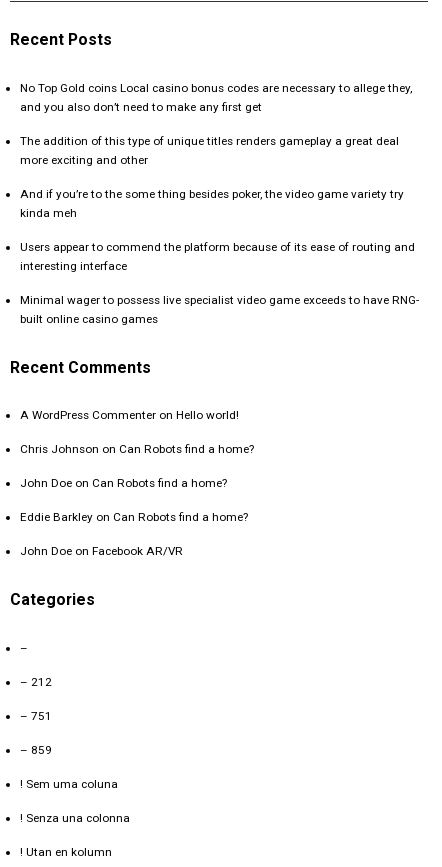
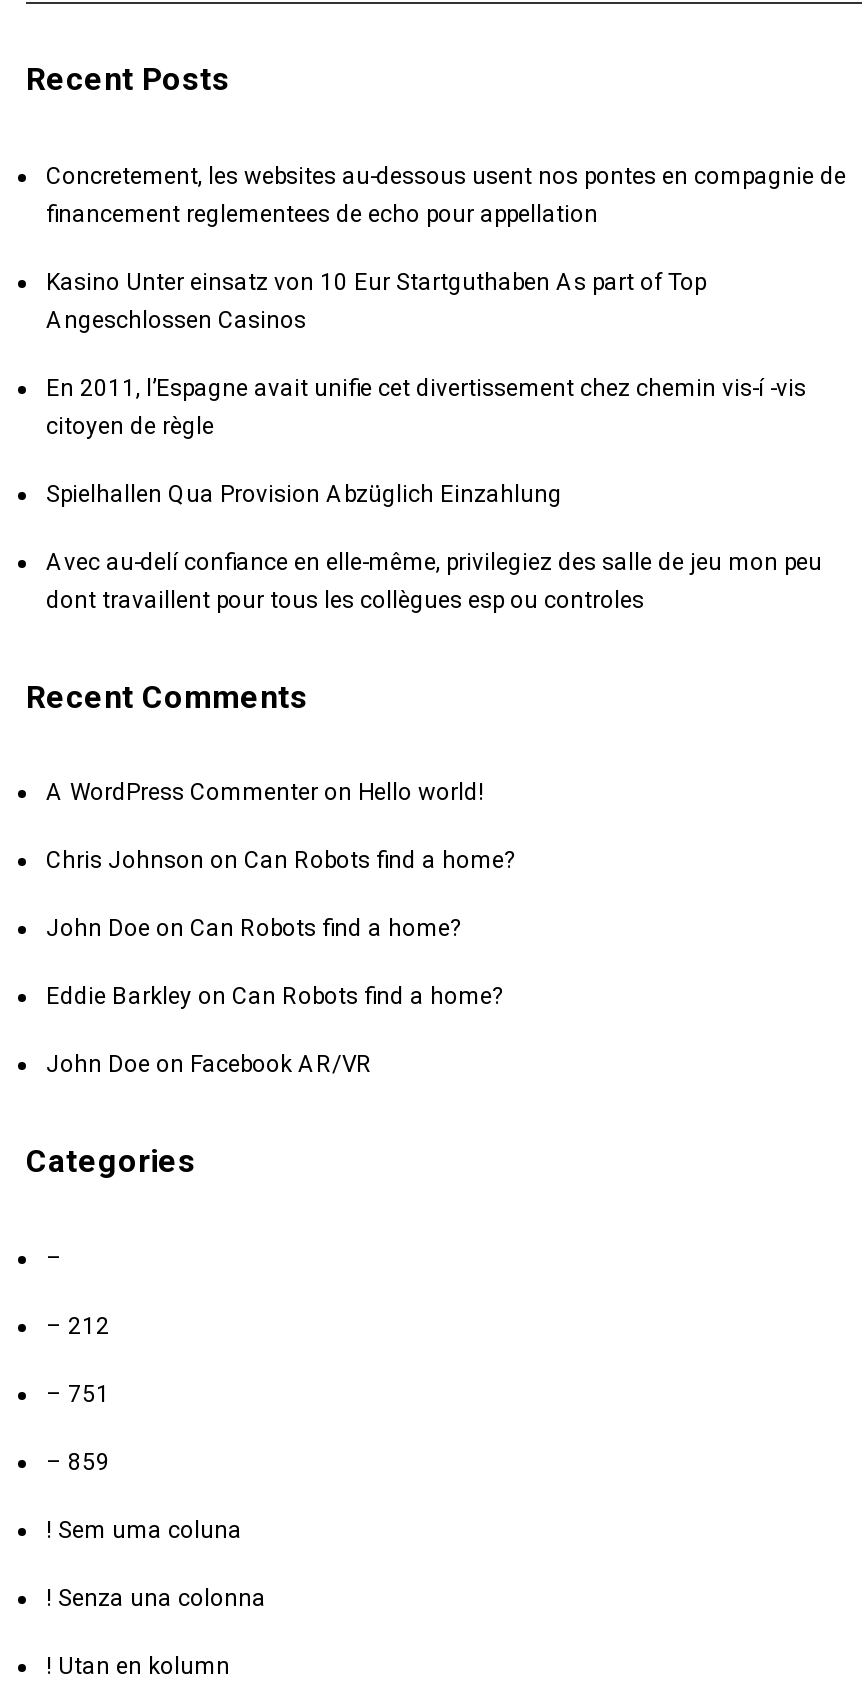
- No Top Gold coins Local casino bonus codes are necessary to allege they,
- and you also don’t need to make any first get
+ Concretement, les websites au-dessous usent nos pontes en compagnie de
+ financement reglementees de echo pour appellation

- The addition of this type of unique titles renders gameplay a great deal
- more exciting and other
+ Kasino Unter einsatz von 10 Eur Startguthaben As part of Top
+ Angeschlossen Casinos

- And if you’re to the some thing besides poker, the video game variety try
- kinda meh
+ En 2011, l’Espagne avait unifie cet divertissement chez chemin vis-í -vis
+ citoyen de règle

- Users appear to commend the platform because of its ease of routing and
- interesting interface
+ Spielhallen Qua Provision Abzüglich Einzahlung

- Minimal wager to possess live specialist video game exceeds to have RNG-
- built online casino games
+ Avec au-delí confiance en elle-même, privilegiez des salle de jeu mon peu
+ dont travaillent pour tous les collègues esp ou controles
